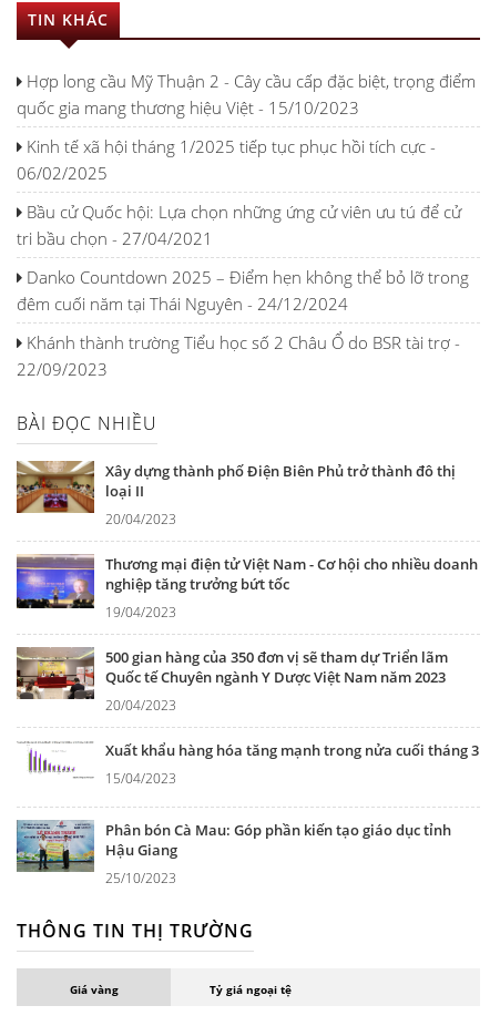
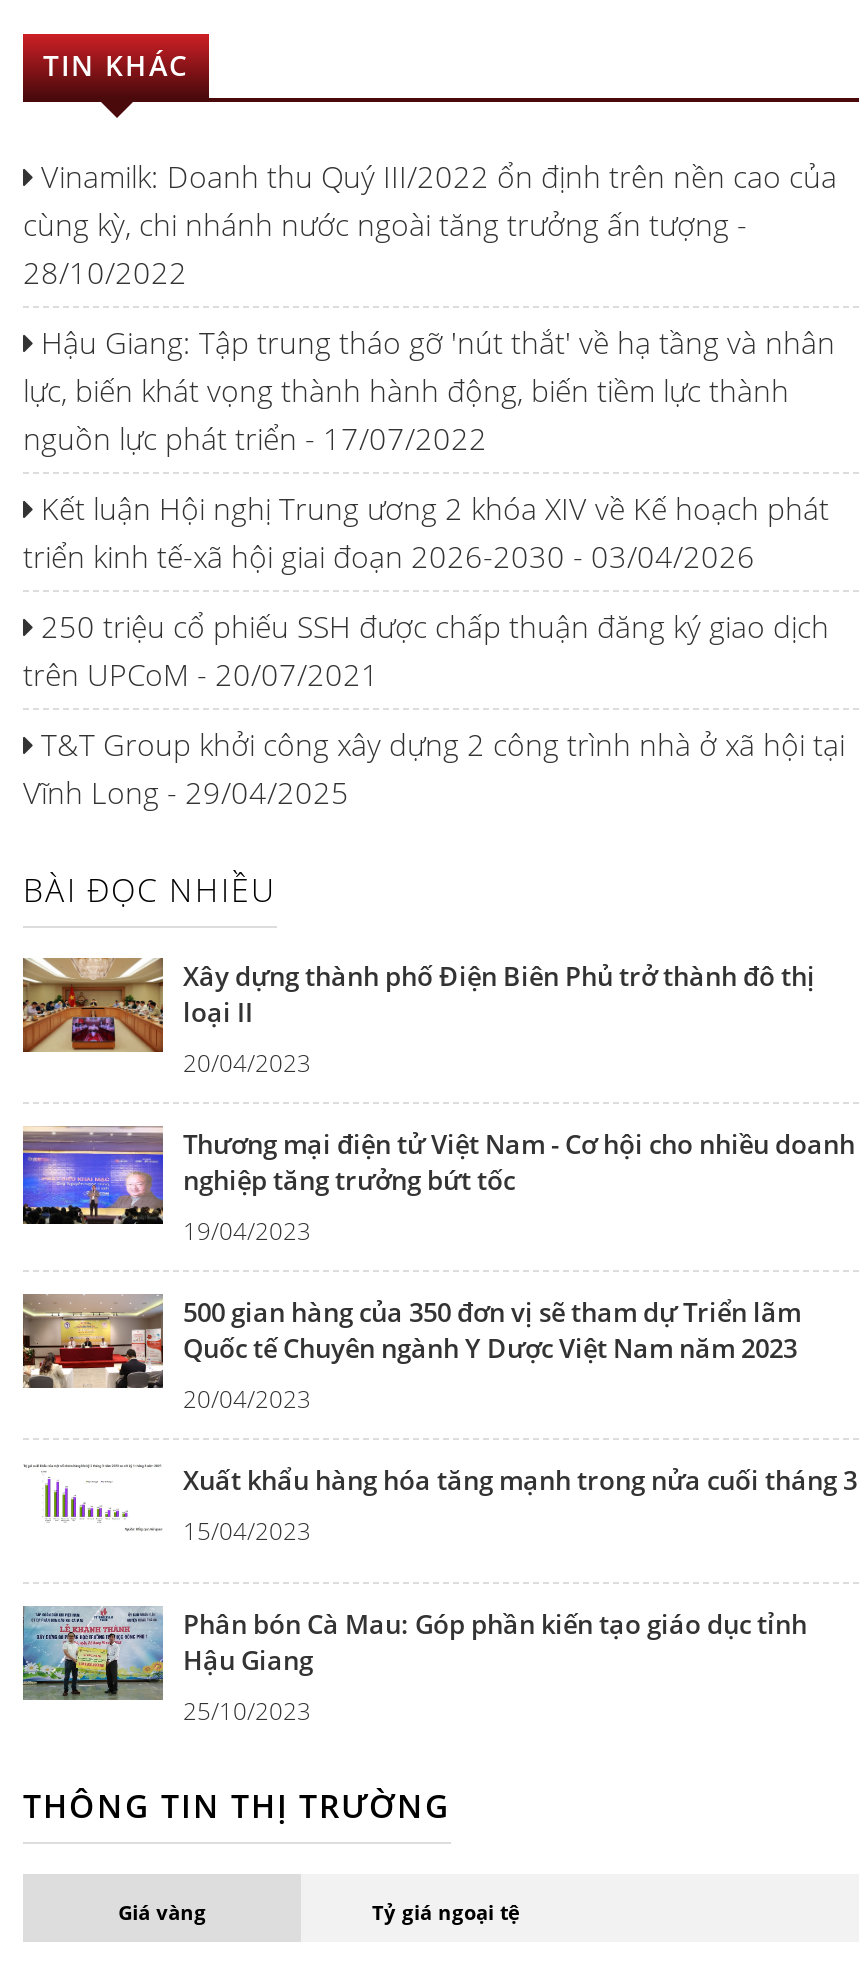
- Hợp long cầu Mỹ Thuận 2 - Cây cầu cấp đặc biệt, trọng điểm
- quốc gia mang thương hiệu Việt - 15/10/2023
+ Vinamilk: Doanh thu Quý III/2022 ổn định trên nền cao của
+ cùng kỳ, chi nhánh nước ngoài tăng trưởng ấn tượng -
+ 28/10/2022

- Kinh tế xã hội tháng 1/2025 tiếp tục phục hồi tích cực -
- 06/02/2025
+ Hậu Giang: Tập trung tháo gỡ 'nút thắt' về hạ tầng và nhân
+ lực, biến khát vọng thành hành động, biến tiềm lực thành
+ nguồn lực phát triển - 17/07/2022

- Bầu cử Quốc hội: Lựa chọn những ứng cử viên ưu tú để cử
- tri bầu chọn - 27/04/2021
+ Kết luận Hội nghị Trung ương 2 khóa XIV về Kế hoạch phát
+ triển kinh tế-xã hội giai đoạn 2026-2030 - 03/04/2026

- Danko Countdown 2025 – Điểm hẹn không thể bỏ lỡ trong
- đêm cuối năm tại Thái Nguyên - 24/12/2024
+ 250 triệu cổ phiếu SSH được chấp thuận đăng ký giao dịch
+ trên UPCoM - 20/07/2021

- Khánh thành trường Tiểu học số 2 Châu Ổ do BSR tài trợ -
- 22/09/2023
+ T&T Group khởi công xây dựng 2 công trình nhà ở xã hội tại
+ Vĩnh Long - 29/04/2025
